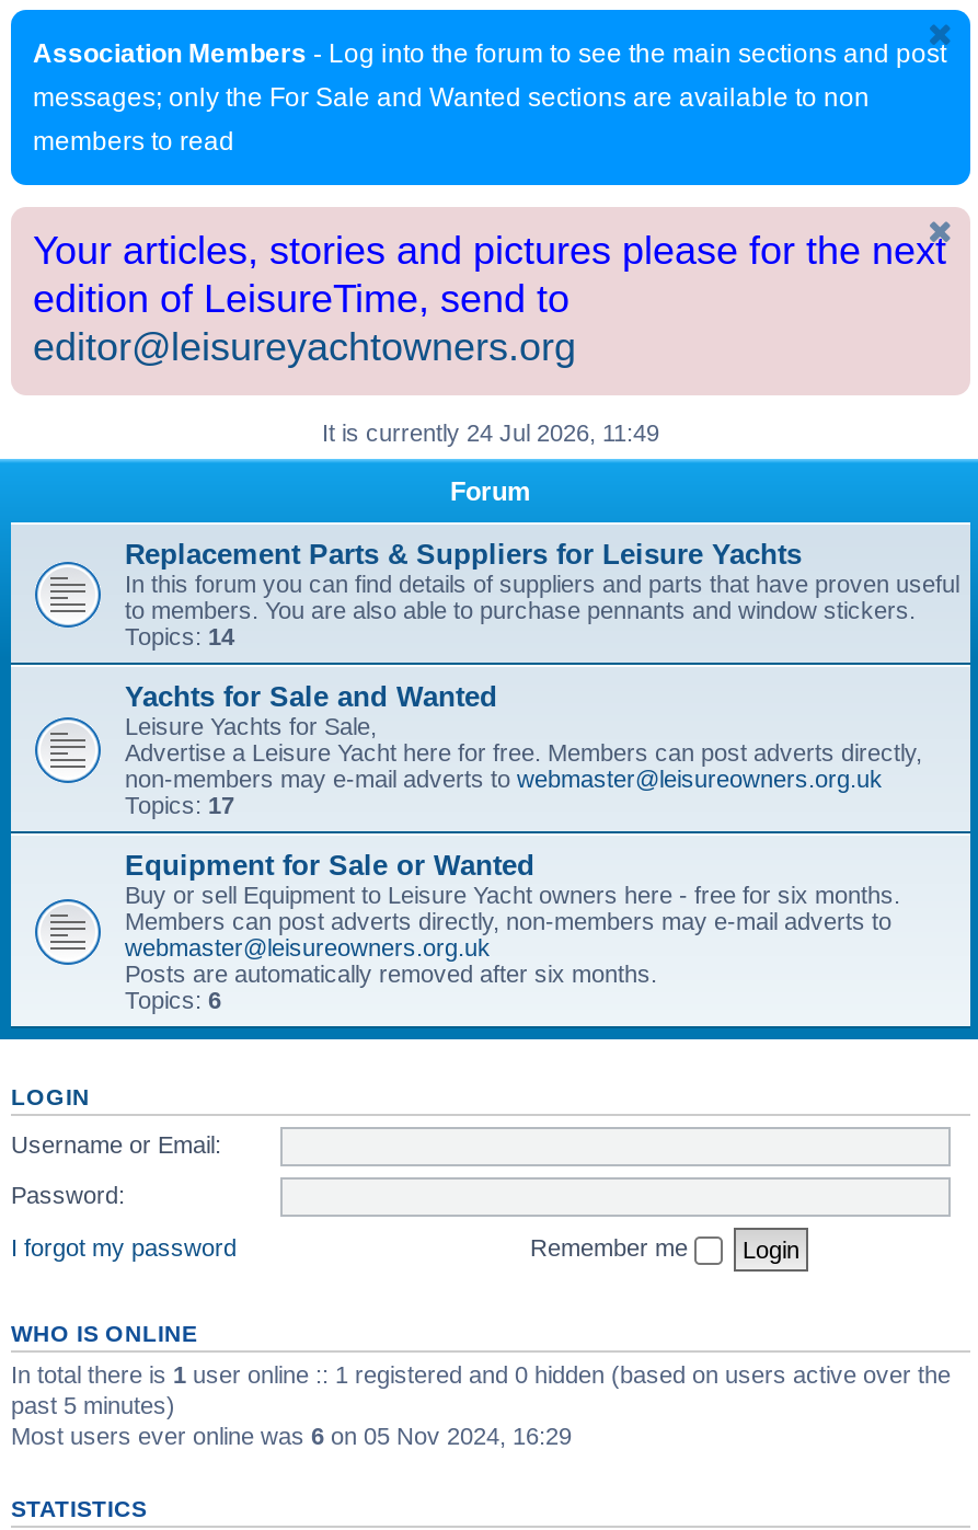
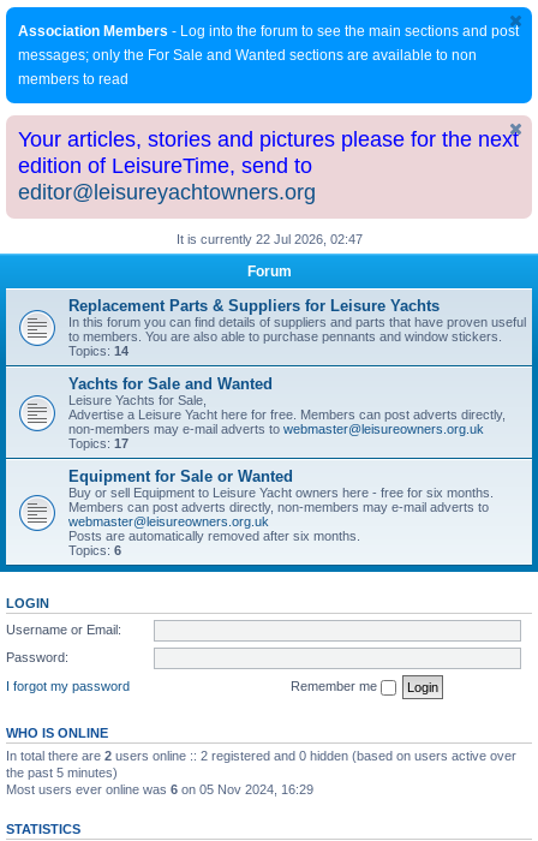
- It is currently 24 Jul 2026, 11:49
+ It is currently 22 Jul 2026, 02:47

- In total there is 1 user online :: 1 registered and 0 hidden (based on users active over the
- past 5 minutes)
+ In total there are 2 users online :: 2 registered and 0 hidden (based on users active over
+ the past 5 minutes)
